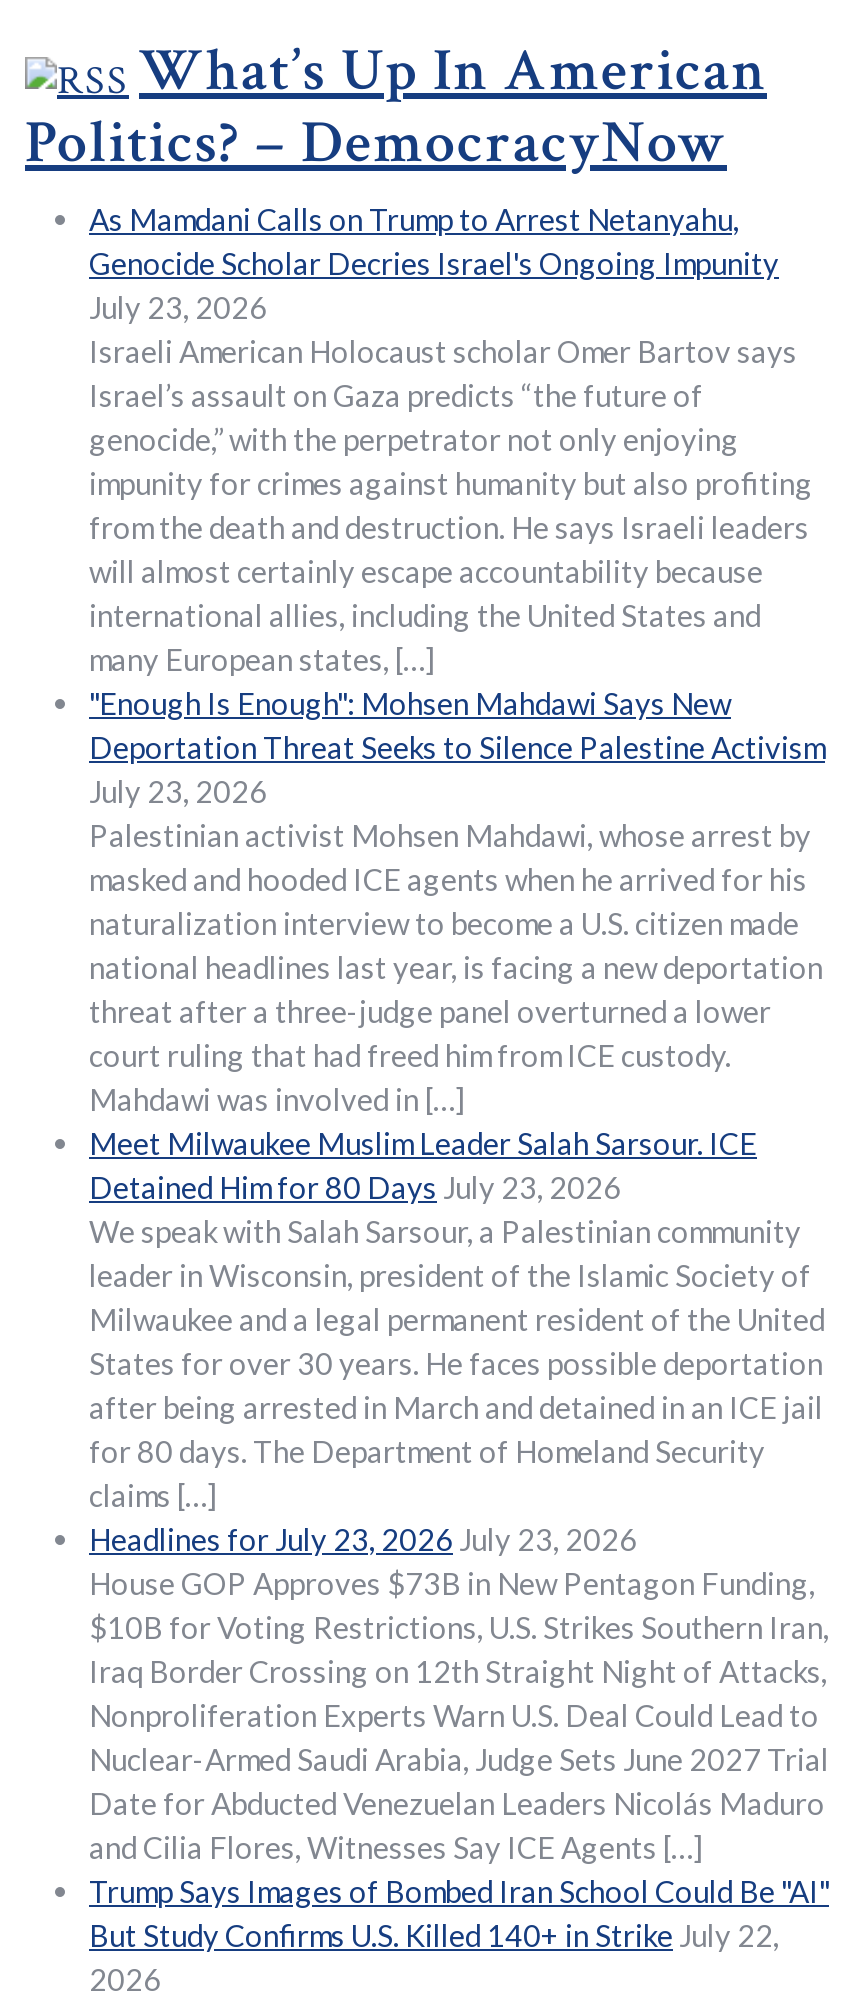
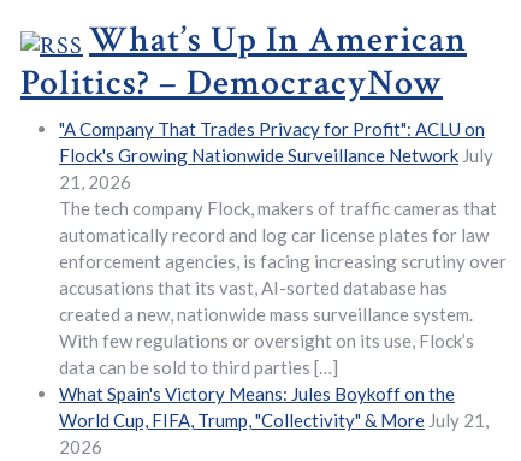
- As Mamdani Calls on Trump to Arrest Netanyahu,
- Genocide Scholar Decries Israel's Ongoing Impunity
- July 23, 2026
- Israeli American Holocaust scholar Omer Bartov says
- Israel’s assault on Gaza predicts “the future of
- genocide,” with the perpetrator not only enjoying
- impunity for crimes against humanity but also profiting
- from the death and destruction. He says Israeli leaders
- will almost certainly escape accountability because
- international allies, including the United States and
- many European states, […]
- "Enough Is Enough": Mohsen Mahdawi Says New
- Deportation Threat Seeks to Silence Palestine Activism
- July 23, 2026
- Palestinian activist Mohsen Mahdawi, whose arrest by
- masked and hooded ICE agents when he arrived for his
- naturalization interview to become a U.S. citizen made
- national headlines last year, is facing a new deportation
- threat after a three-judge panel overturned a lower
- court ruling that had freed him from ICE custody.
- Mahdawi was involved in […]
- Meet Milwaukee Muslim Leader Salah Sarsour. ICE
- Detained Him for 80 Days July 23, 2026
- We speak with Salah Sarsour, a Palestinian community
- leader in Wisconsin, president of the Islamic Society of
- Milwaukee and a legal permanent resident of the United
- States for over 30 years. He faces possible deportation
- after being arrested in March and detained in an ICE jail
- for 80 days. The Department of Homeland Security
- claims […]
- Headlines for July 23, 2026 July 23, 2026
- House GOP Approves $73B in New Pentagon Funding,
- $10B for Voting Restrictions, U.S. Strikes Southern Iran,
- Iraq Border Crossing on 12th Straight Night of Attacks,
- Nonproliferation Experts Warn U.S. Deal Could Lead to
- Nuclear-Armed Saudi Arabia, Judge Sets June 2027 Trial
- Date for Abducted Venezuelan Leaders Nicolás Maduro
- and Cilia Flores, Witnesses Say ICE Agents […]
- Trump Says Images of Bombed Iran School Could Be "AI"
- But Study Confirms U.S. Killed 140+ in Strike July 22,
+ "A Company That Trades Privacy for Profit": ACLU on
+ Flock's Growing Nationwide Surveillance Network July
+ 21, 2026
+ The tech company Flock, makers of traffic cameras that
+ automatically record and log car license plates for law
+ enforcement agencies, is facing increasing scrutiny over
+ accusations that its vast, AI-sorted database has
+ created a new, nationwide mass surveillance system.
+ With few regulations or oversight on its use, Flock’s
+ data can be sold to third parties […]
+ What Spain's Victory Means: Jules Boykoff on the
+ World Cup, FIFA, Trump, "Collectivity" & More July 21,
